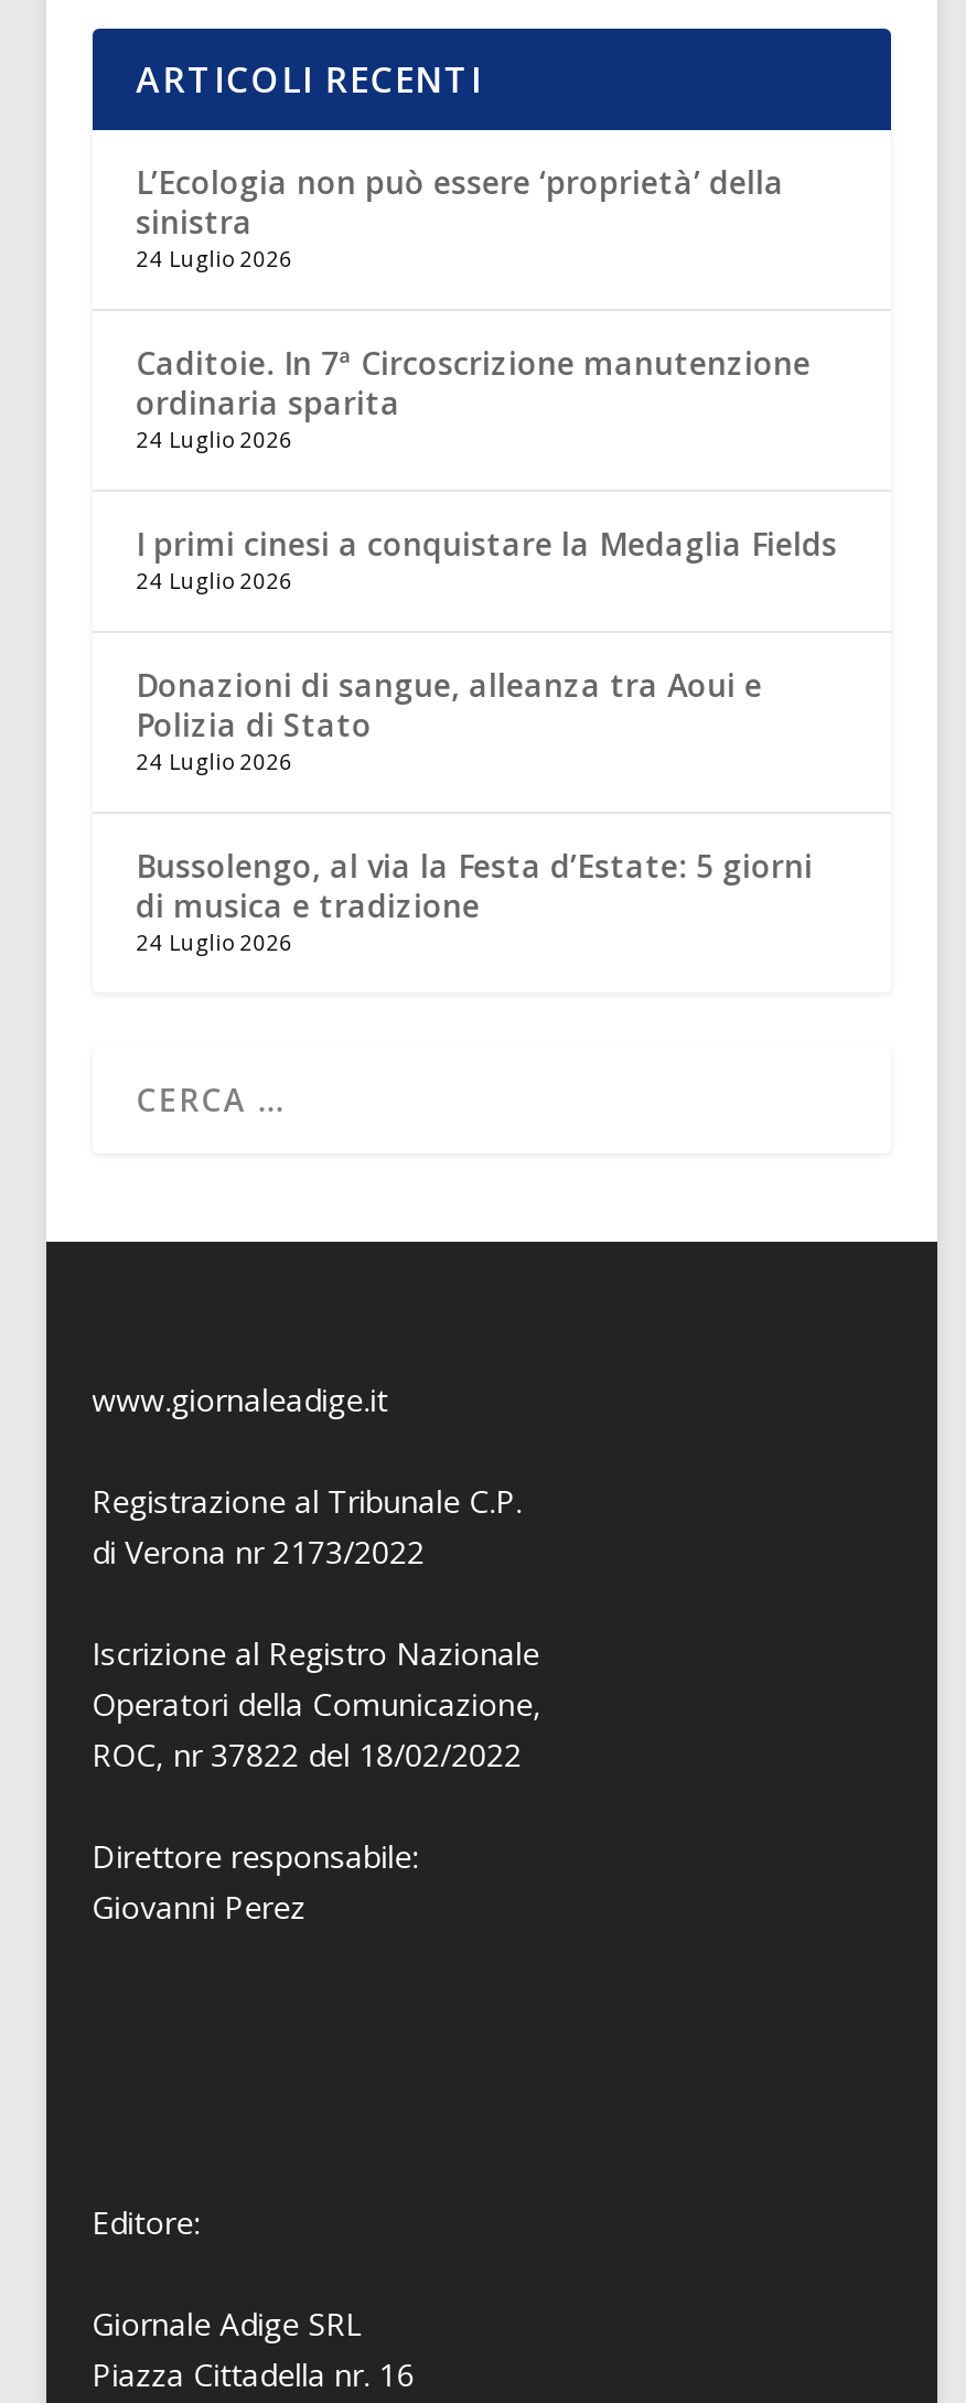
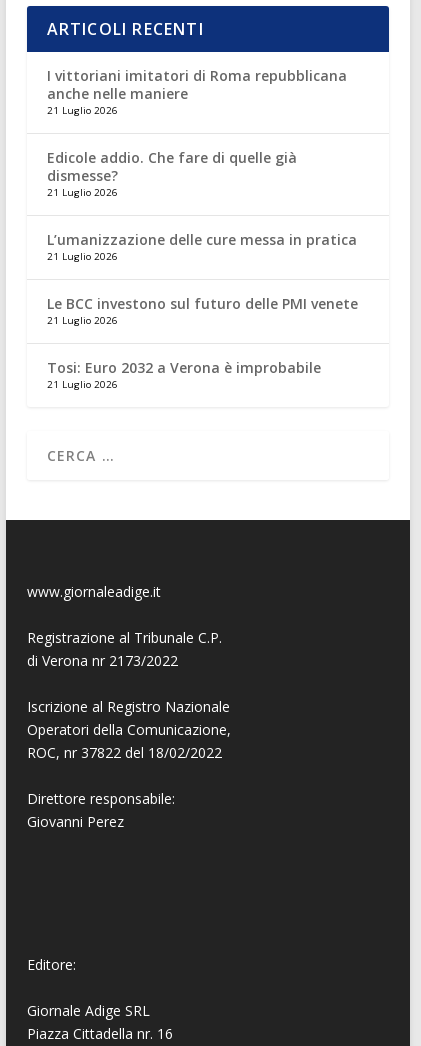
- L’Ecologia non può essere ‘proprietà’ della
- sinistra
- 24 Luglio 2026
+ I vittoriani imitatori di Roma repubblicana
+ anche nelle maniere
+ 21 Luglio 2026

- Caditoie. In 7ª Circoscrizione manutenzione
- ordinaria sparita
- 24 Luglio 2026
+ Edicole addio. Che fare di quelle già
+ dismesse?
+ 21 Luglio 2026

- I primi cinesi a conquistare la Medaglia Fields
- 24 Luglio 2026
+ L’umanizzazione delle cure messa in pratica
+ 21 Luglio 2026

- Donazioni di sangue, alleanza tra Aoui e
- Polizia di Stato
- 24 Luglio 2026
+ Le BCC investono sul futuro delle PMI venete
+ 21 Luglio 2026

- Bussolengo, al via la Festa d’Estate: 5 giorni
- di musica e tradizione
- 24 Luglio 2026
+ Tosi: Euro 2032 a Verona è improbabile
+ 21 Luglio 2026
